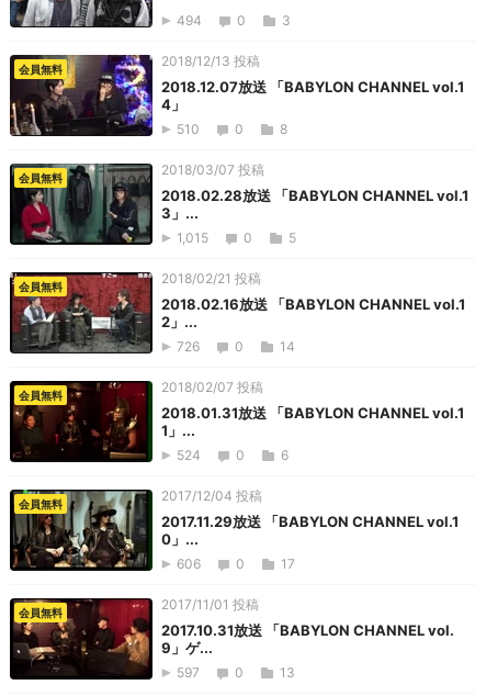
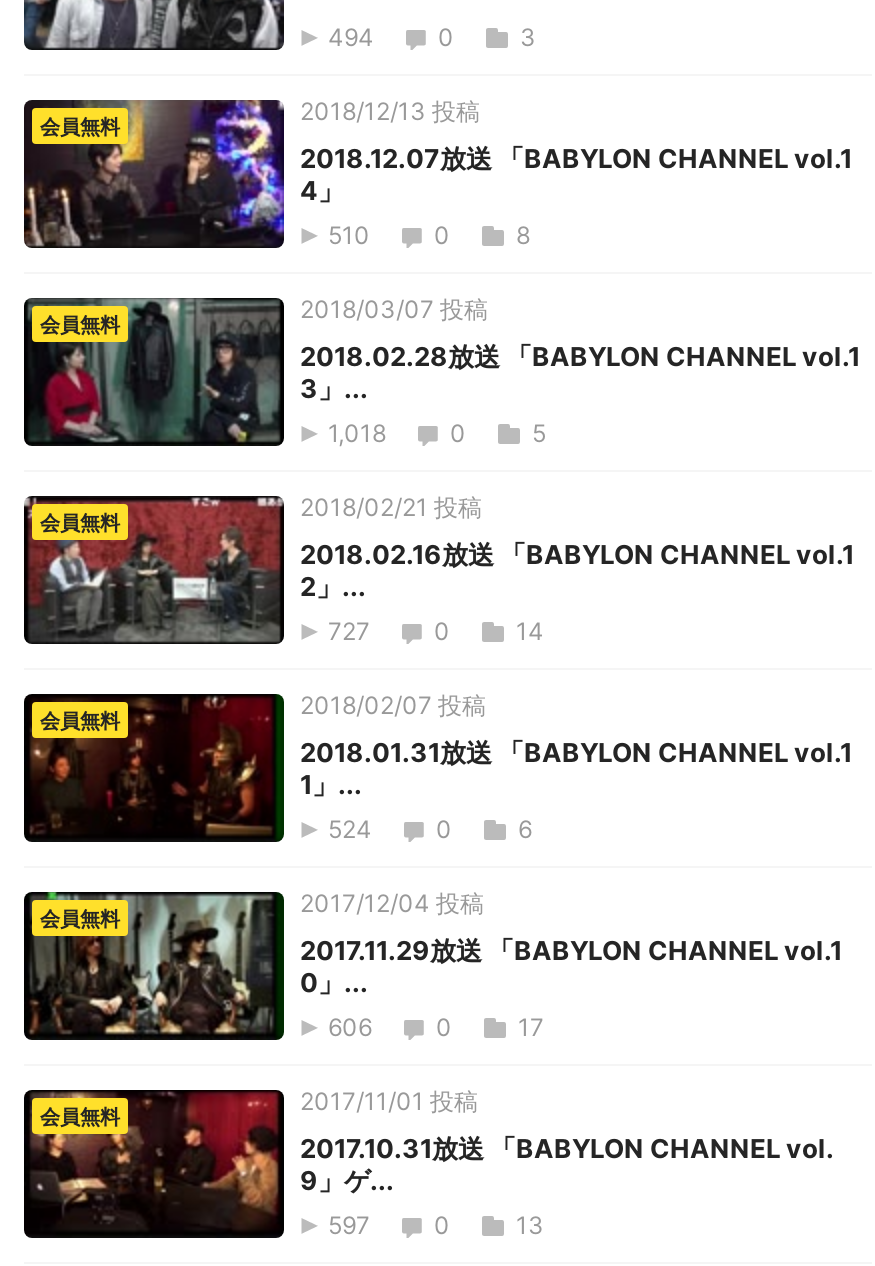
- 1,015
+ 1,018

- 726
+ 727
